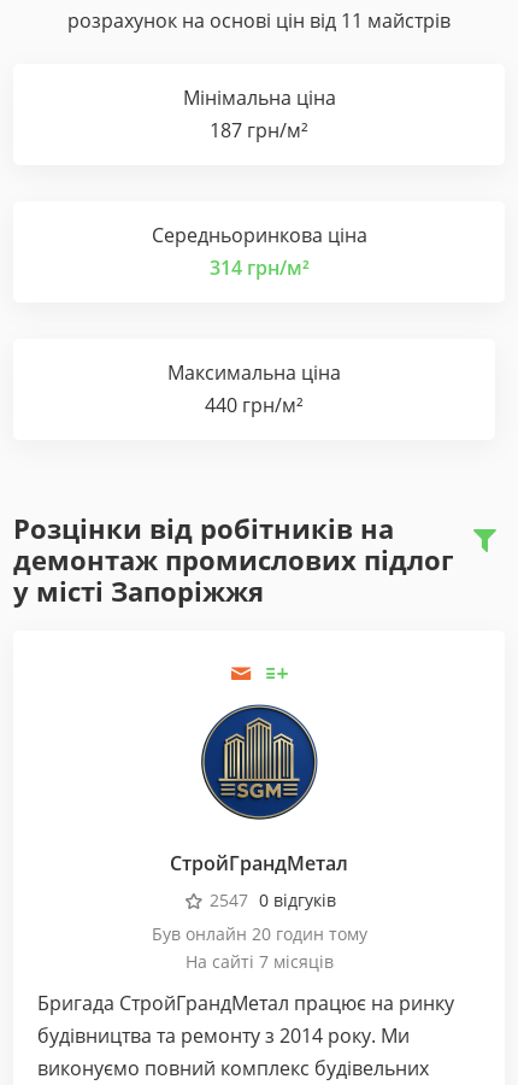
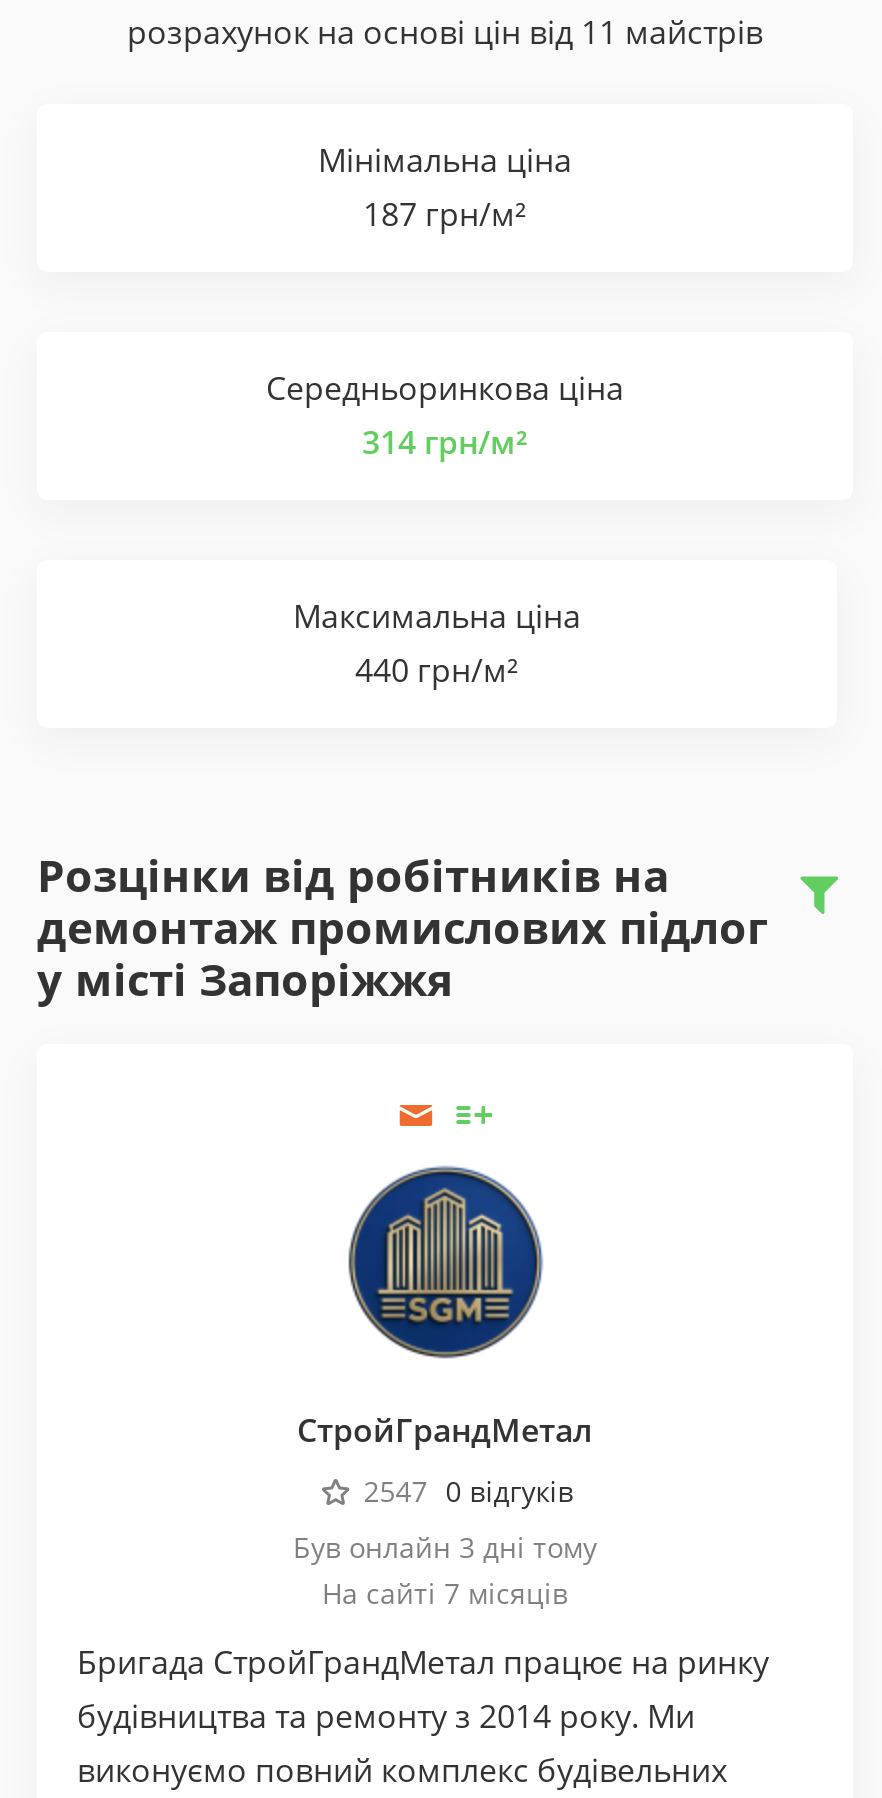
- Був онлайн 20 годин тому
+ Був онлайн 3 дні тому
